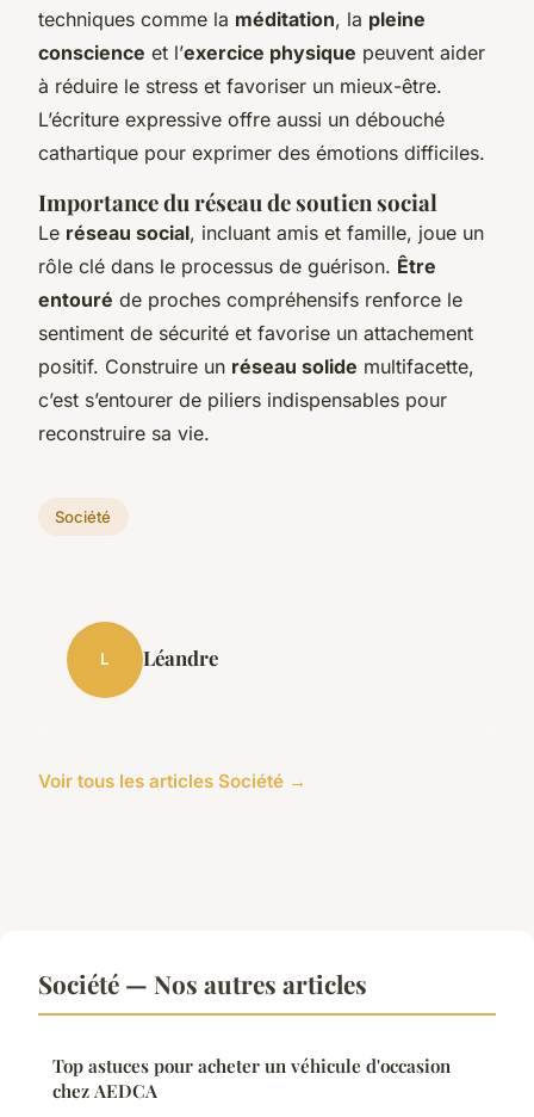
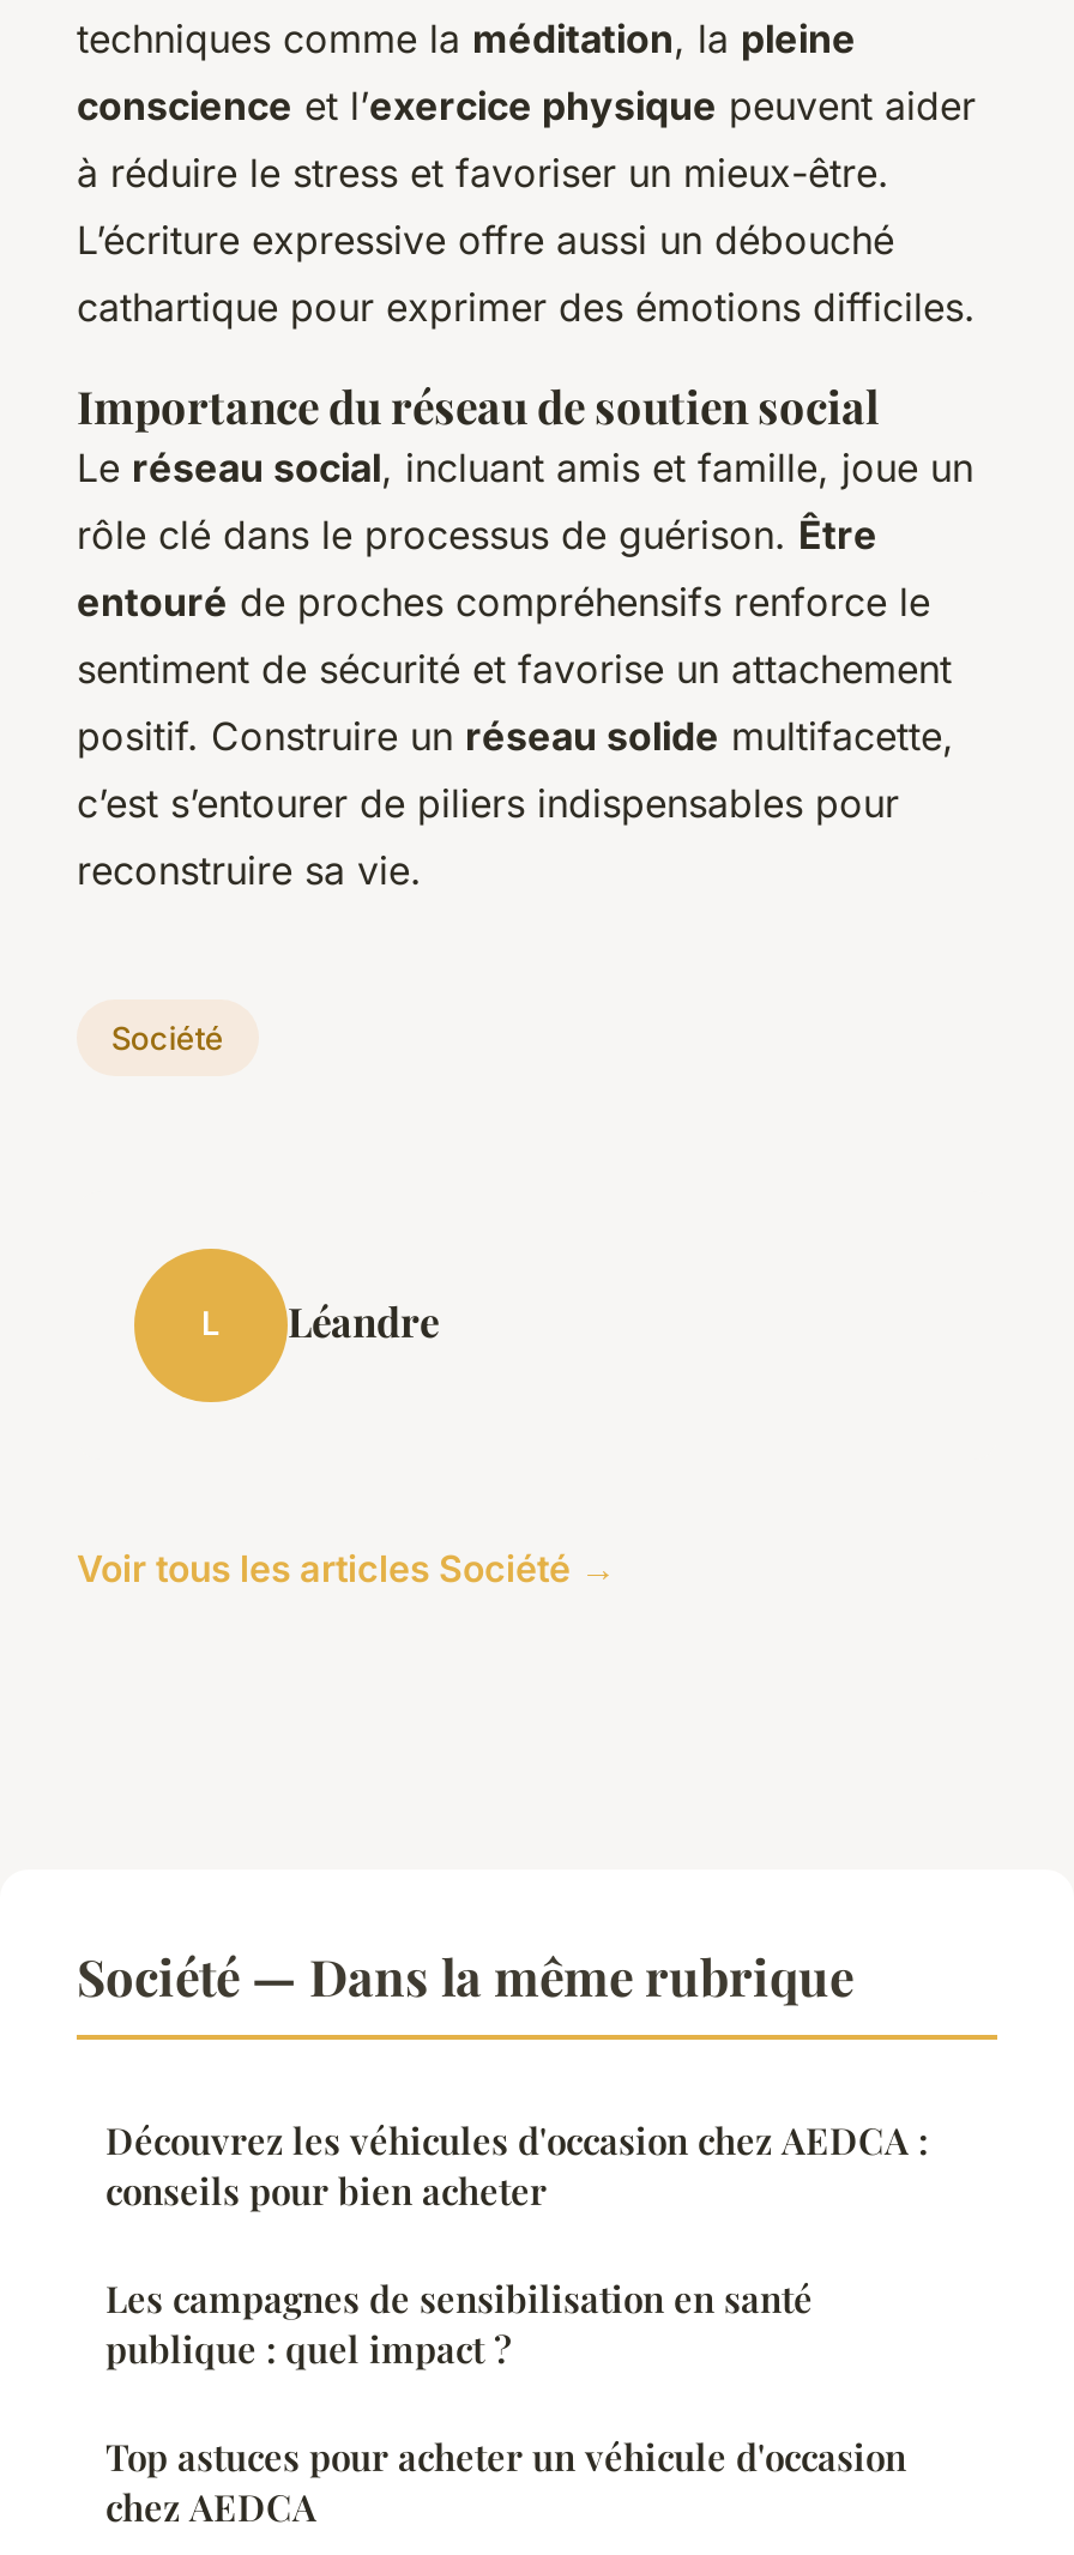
- Société — Nos autres articles
+ Société — Dans la même rubrique
+ Découvrez les véhicules d'occasion chez AEDCA :
+ conseils pour bien acheter
+ Les campagnes de sensibilisation en santé
+ publique : quel impact ?
